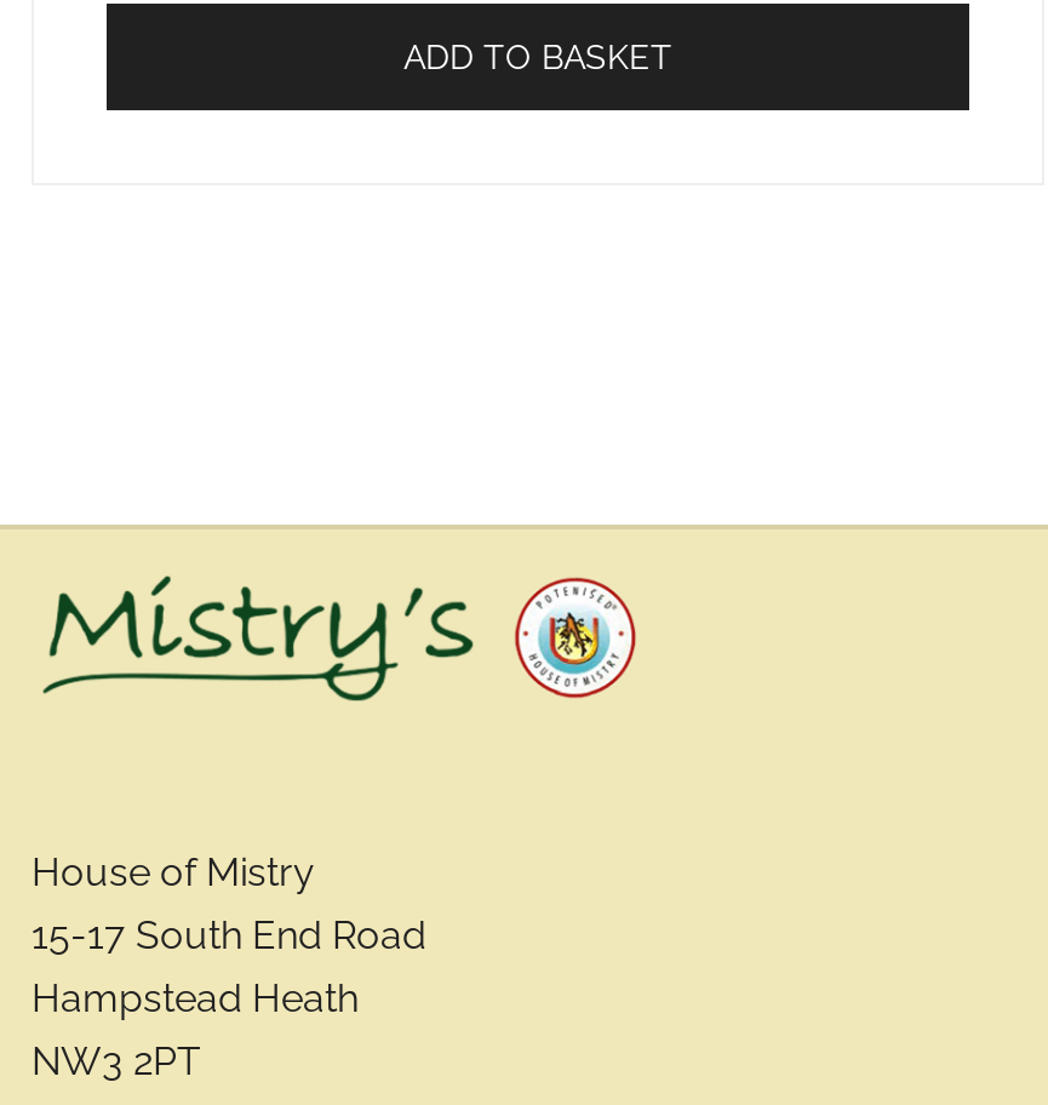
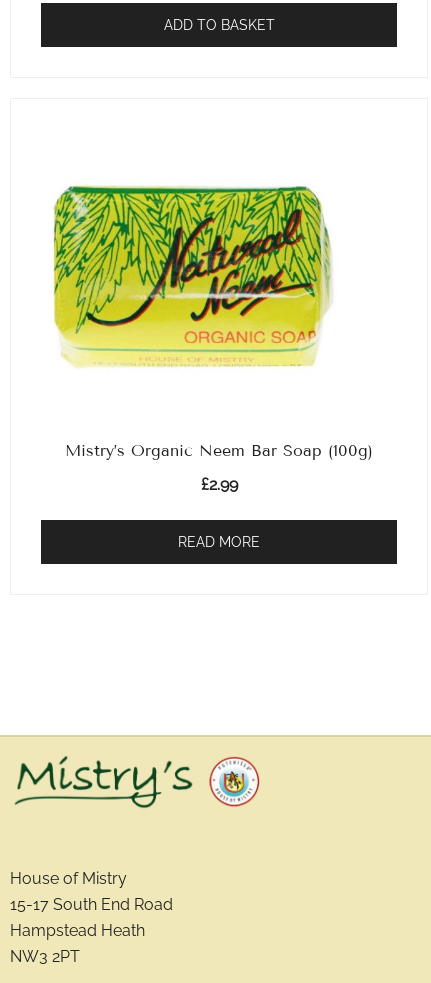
+ [image]

+ Mistry’s Organic Neem Bar Soap (100g)
+ £2.99
+ READ MORE
